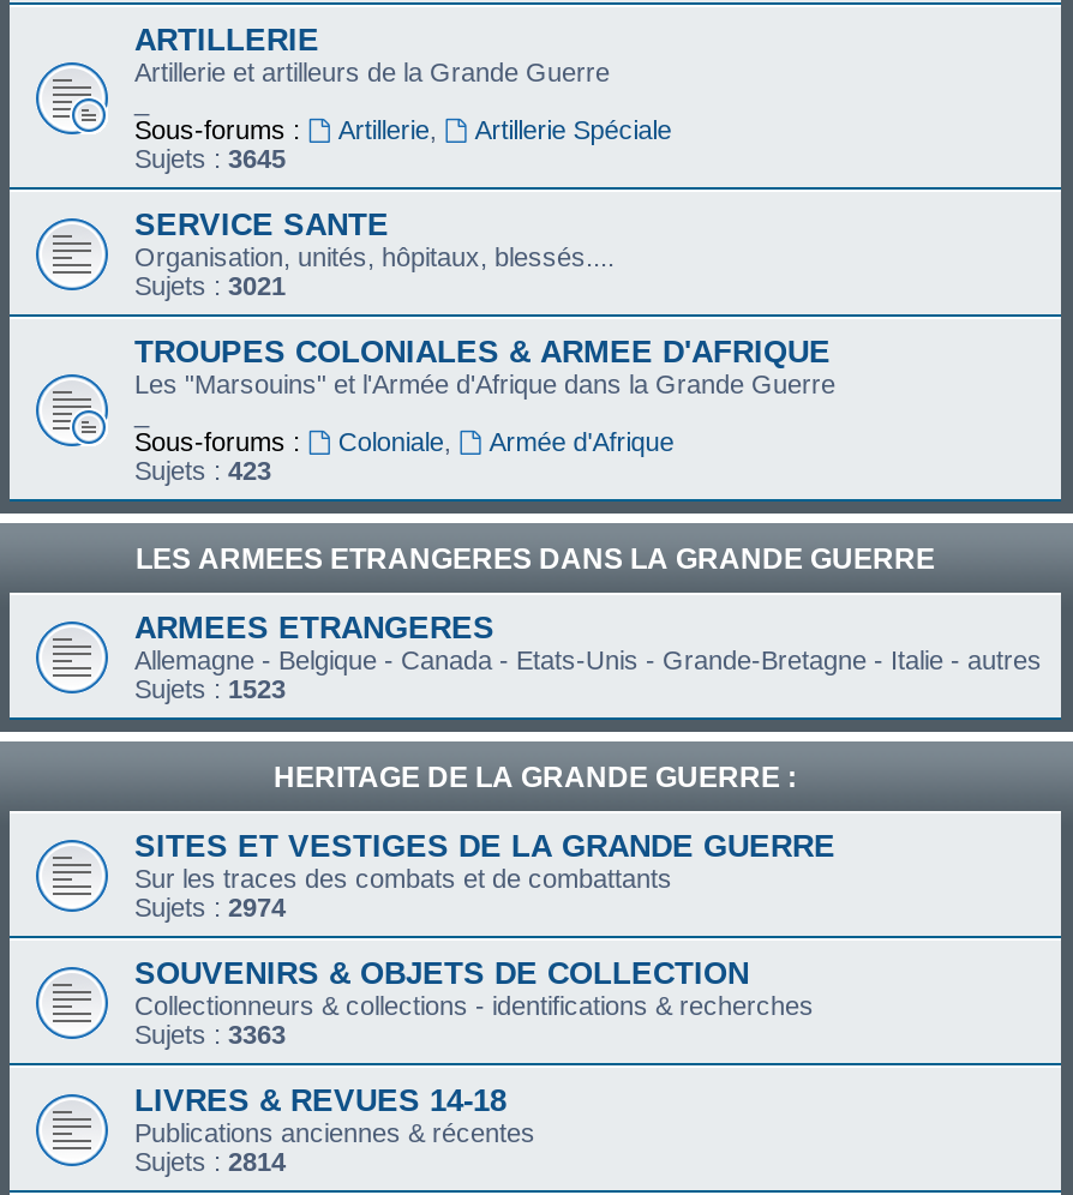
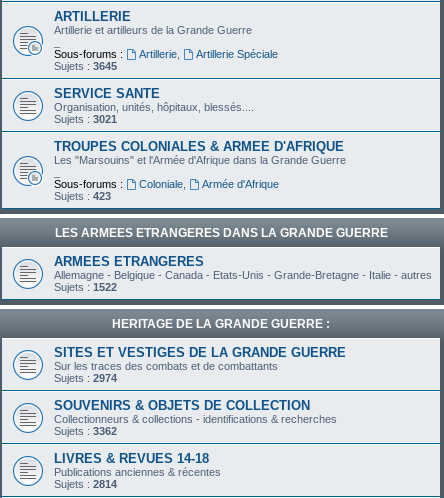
- Sujets : 1523
+ Sujets : 1522

- Sujets : 3363
+ Sujets : 3362
